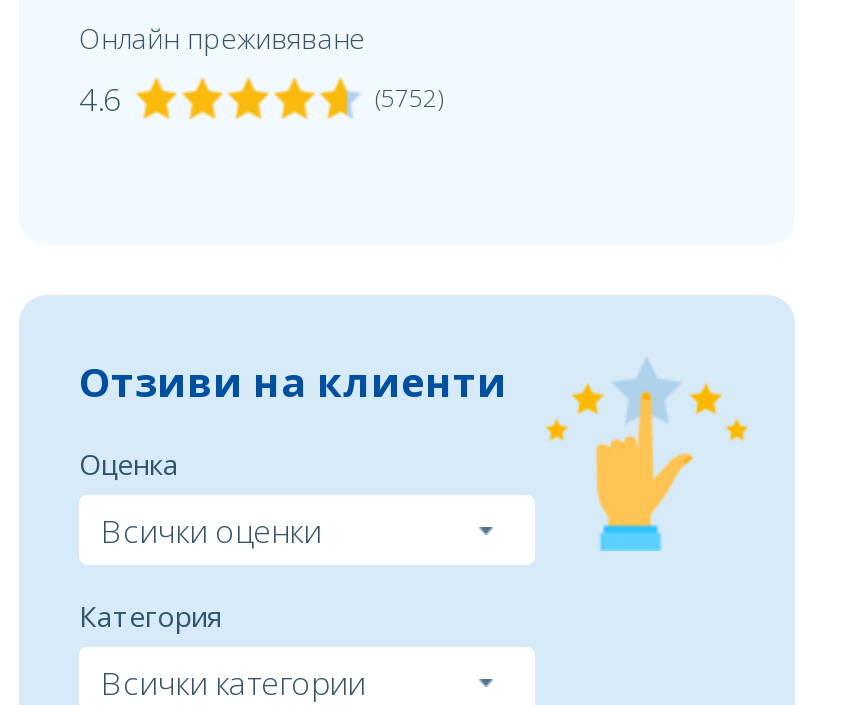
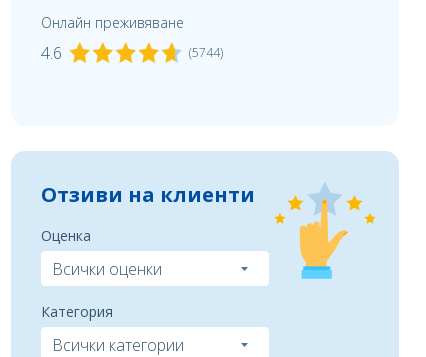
- (5752)
+ (5744)
